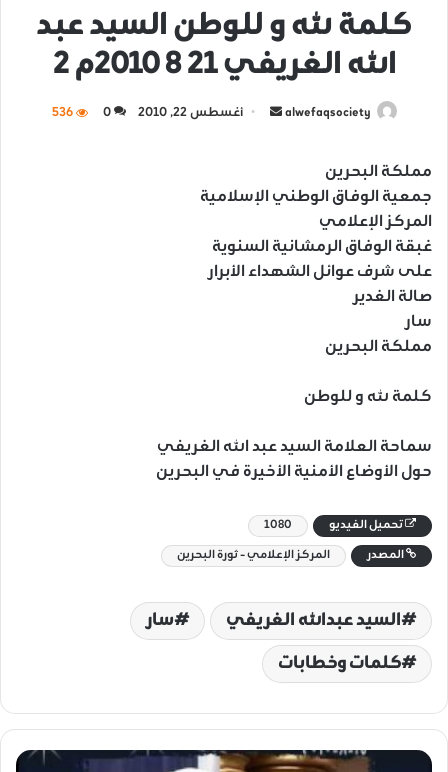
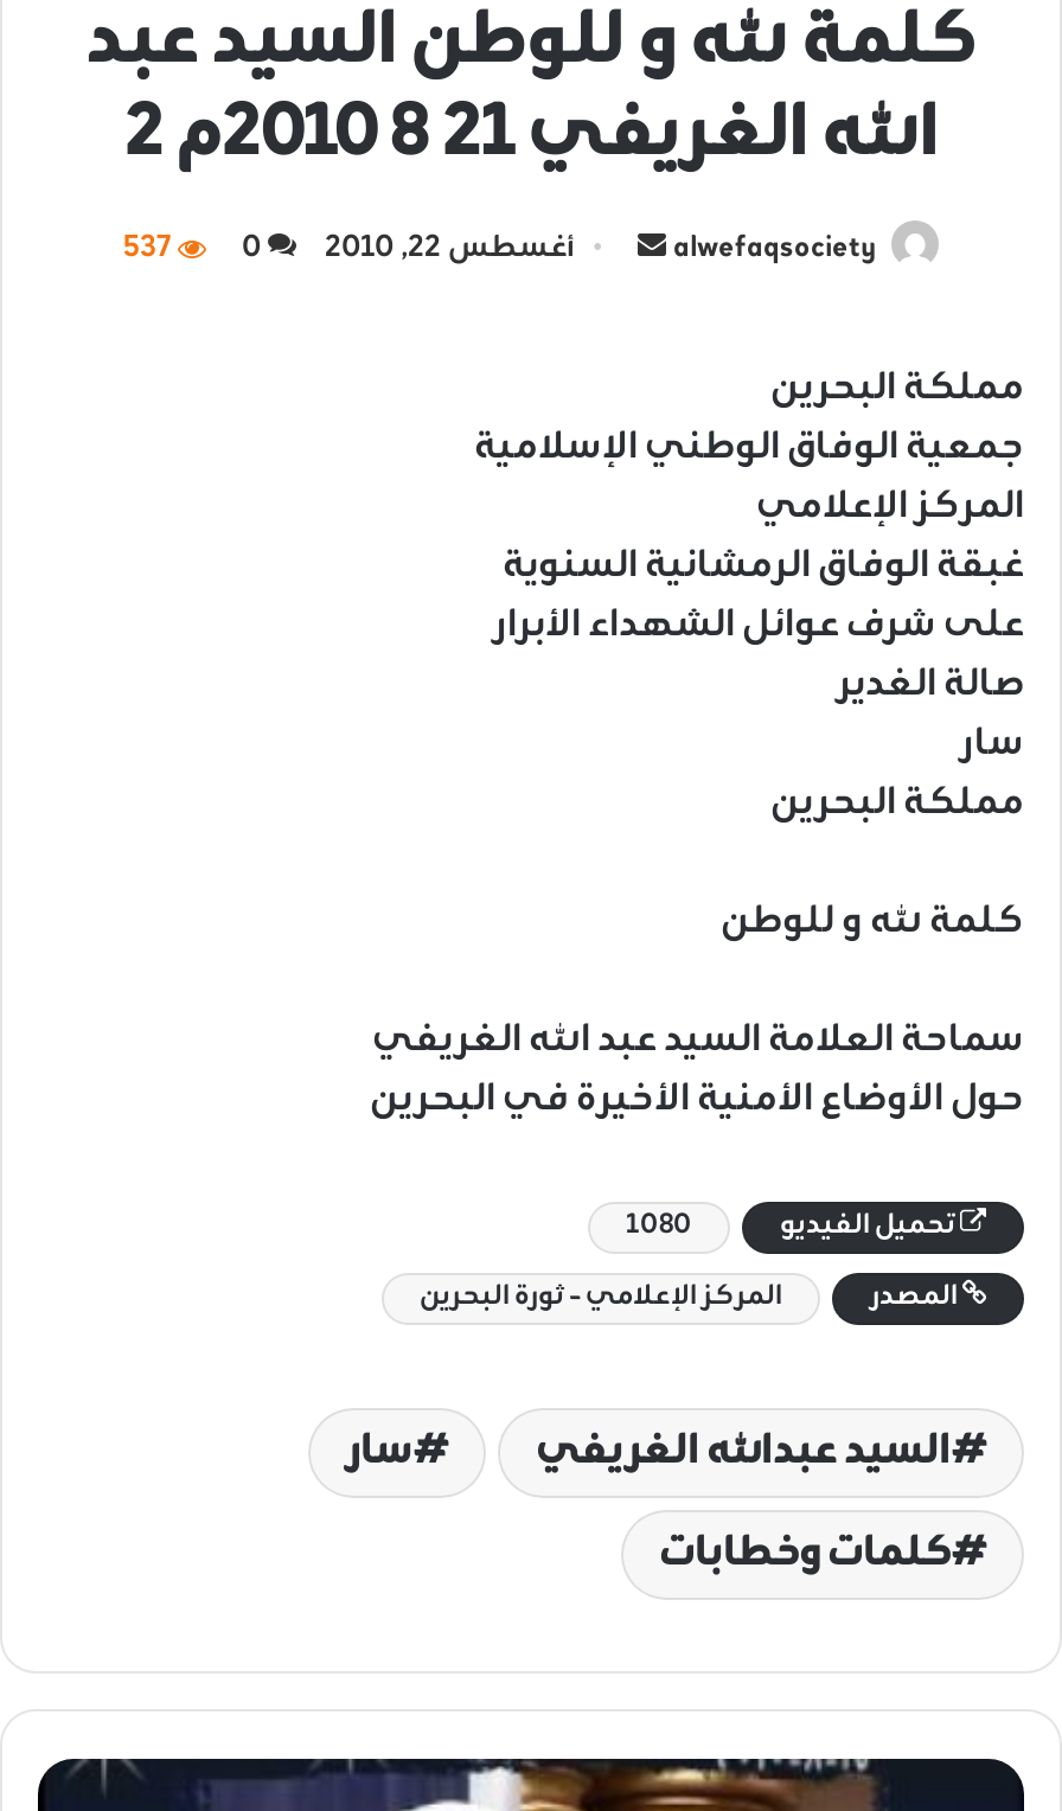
- 536
+ 537
